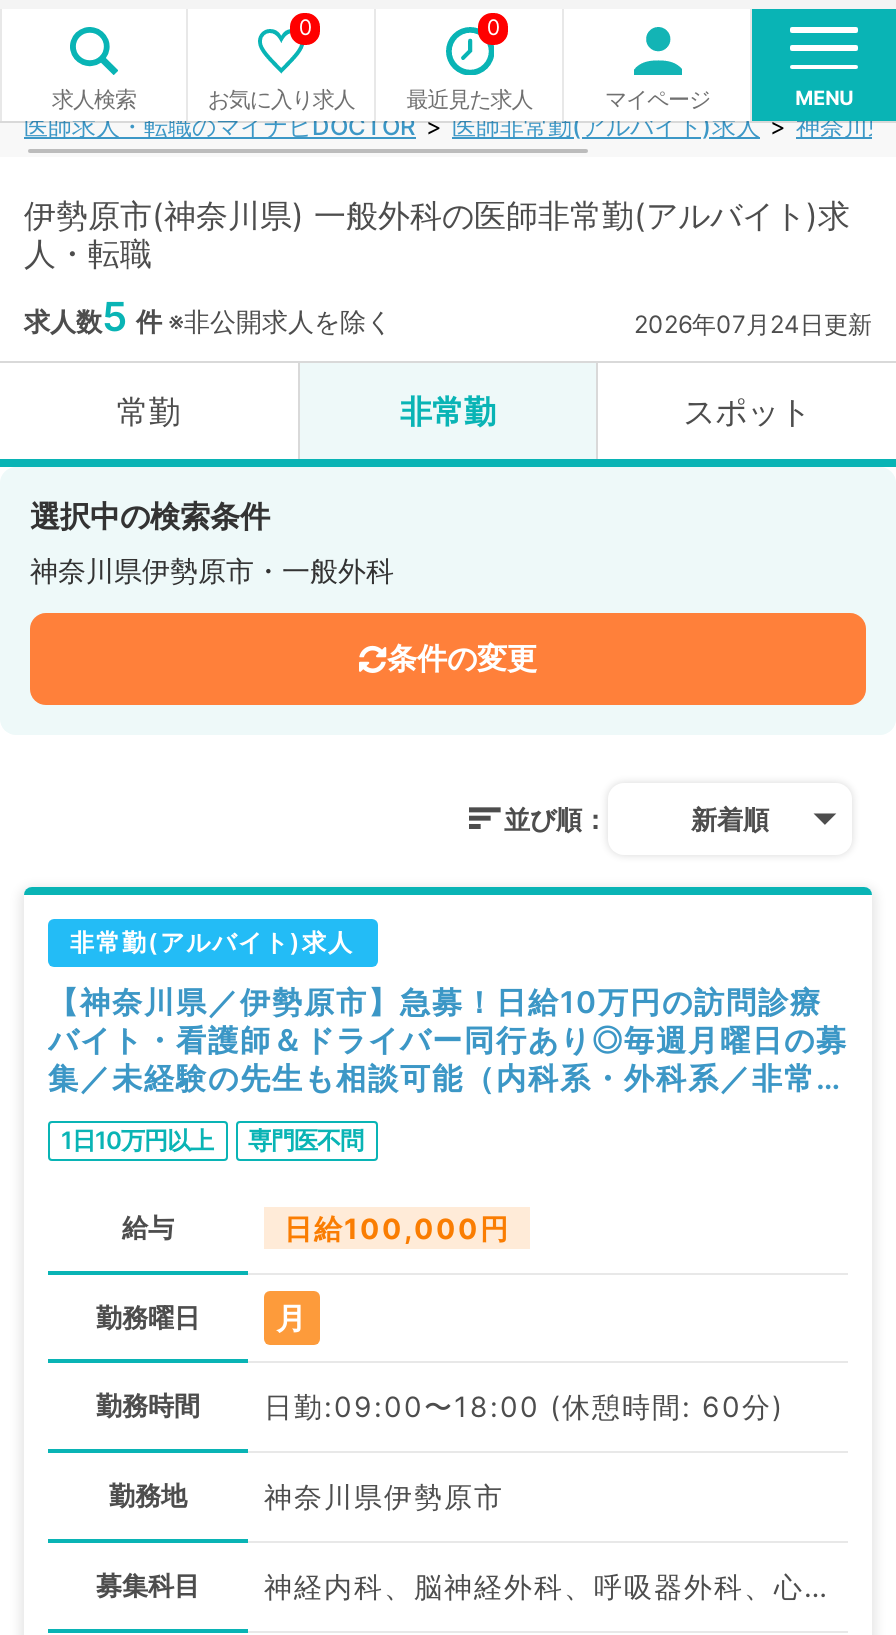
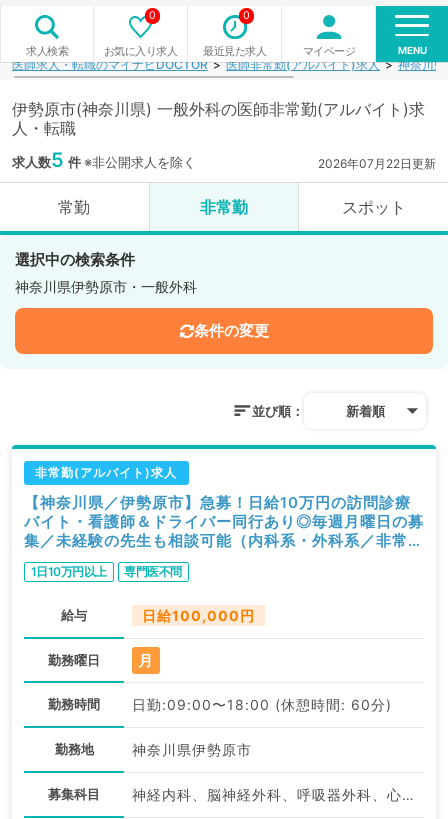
- 2026年07月24日更新
+ 2026年07月22日更新
